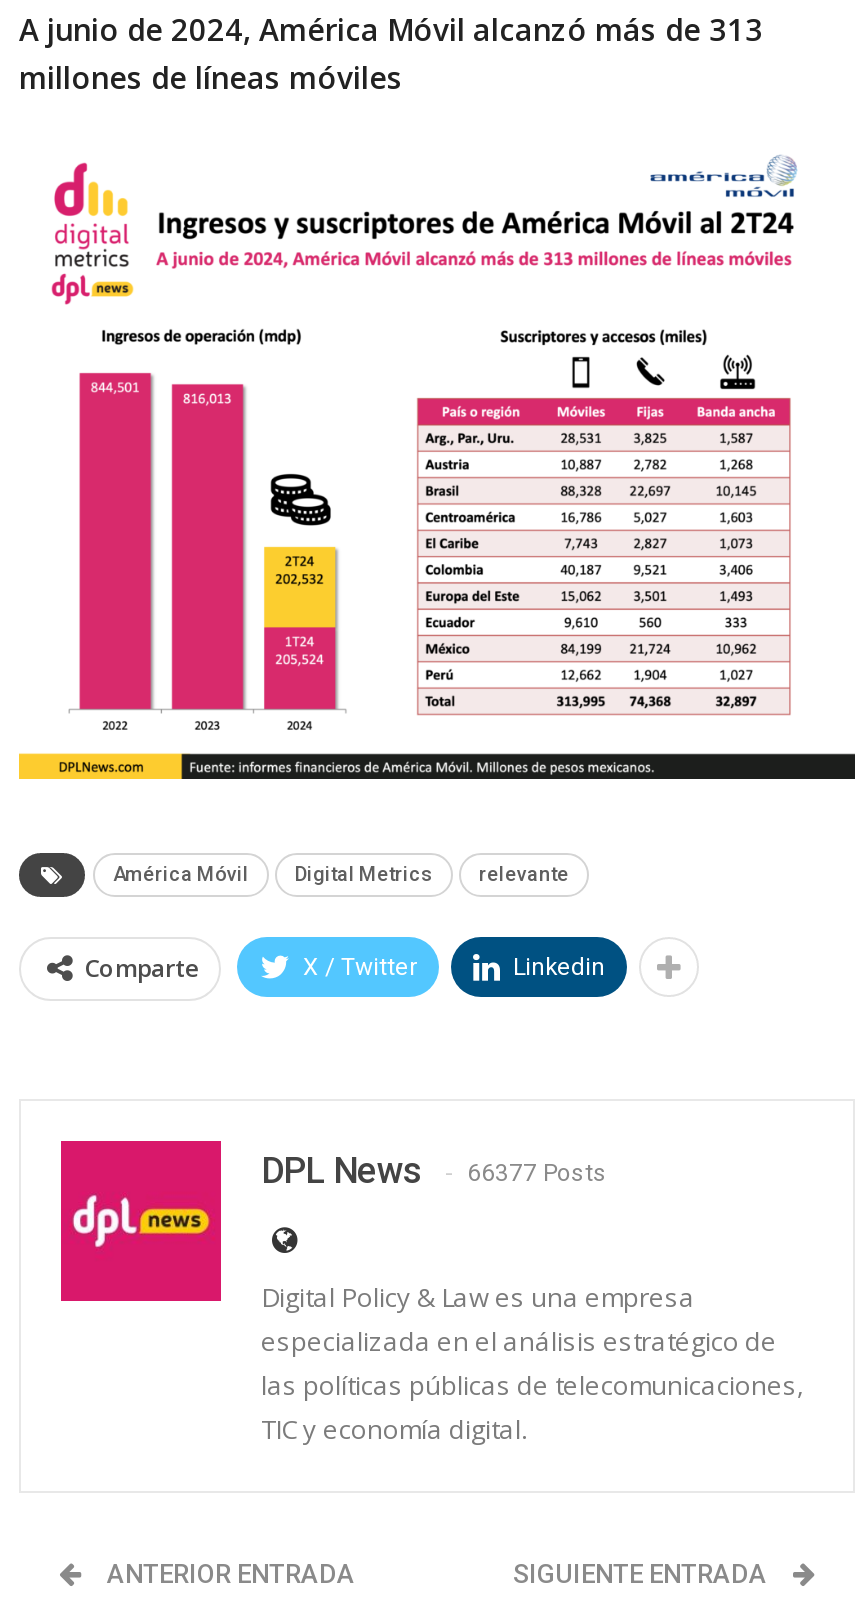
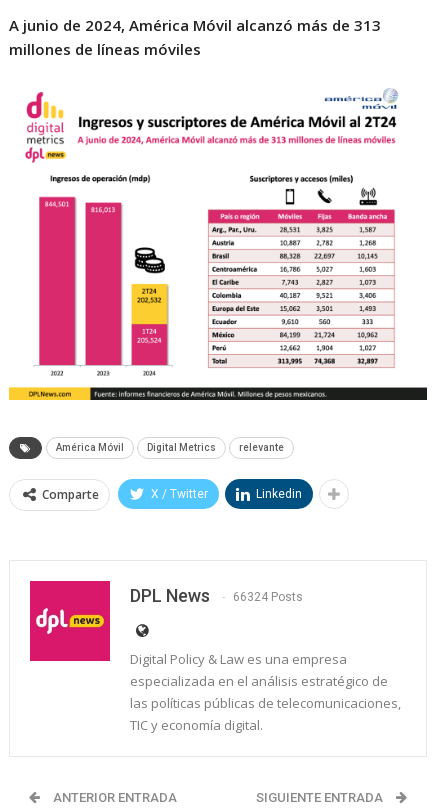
- DPL News 66377 Posts
+ DPL News 66324 Posts
